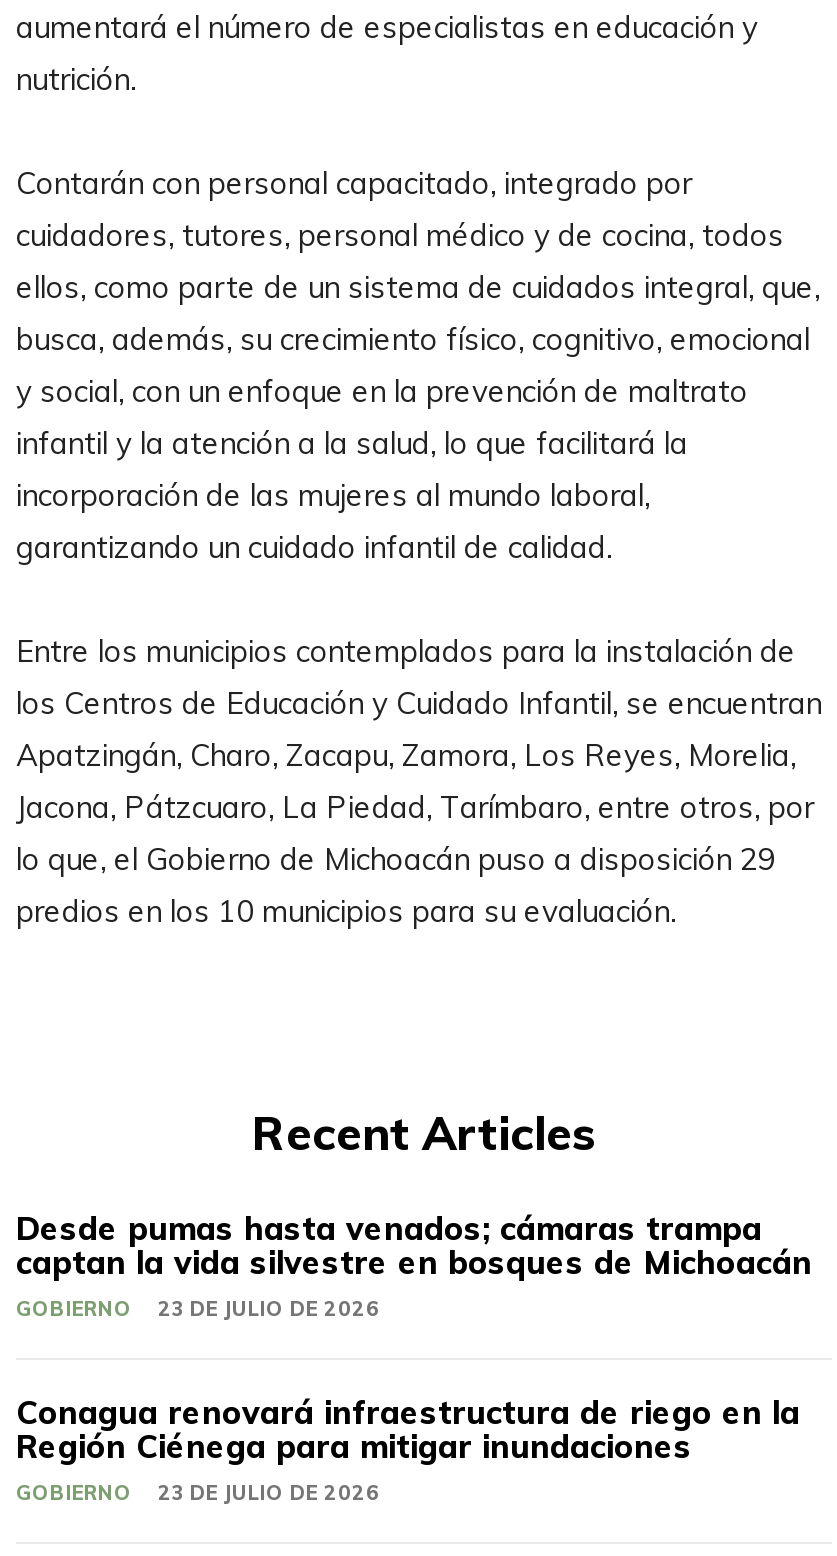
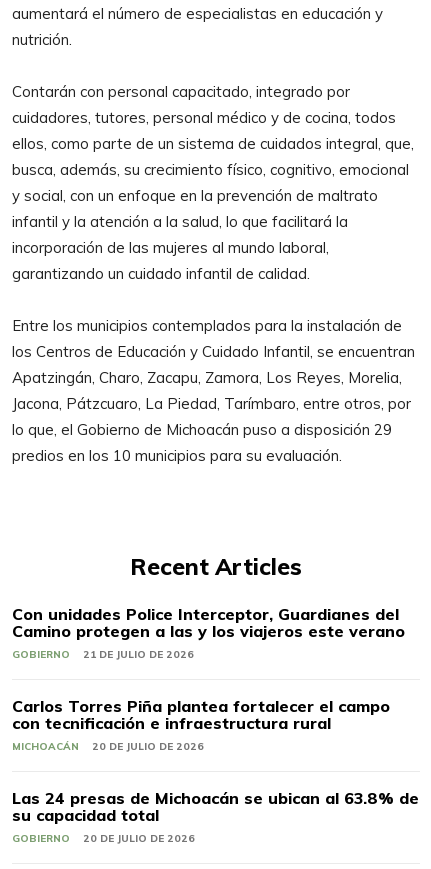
- Desde pumas hasta venados; cámaras trampa
- captan la vida silvestre en bosques de Michoacán
+ Con unidades Police Interceptor, Guardianes del
+ Camino protegen a las y los viajeros este verano

- 23 DE JULIO DE 2026
- Conagua renovará infraestructura de riego en la
- Región Ciénega para mitigar inundaciones
+ 21 DE JULIO DE 2026
+ Carlos Torres Piña plantea fortalecer el campo
+ con tecnificación e infraestructura rural
+ MICHOACÁN
+ 20 DE JULIO DE 2026
+ Las 24 presas de Michoacán se ubican al 63.8% de
+ su capacidad total

- GOBIERNO 23 DE JULIO DE 2026
+ GOBIERNO 20 DE JULIO DE 2026
